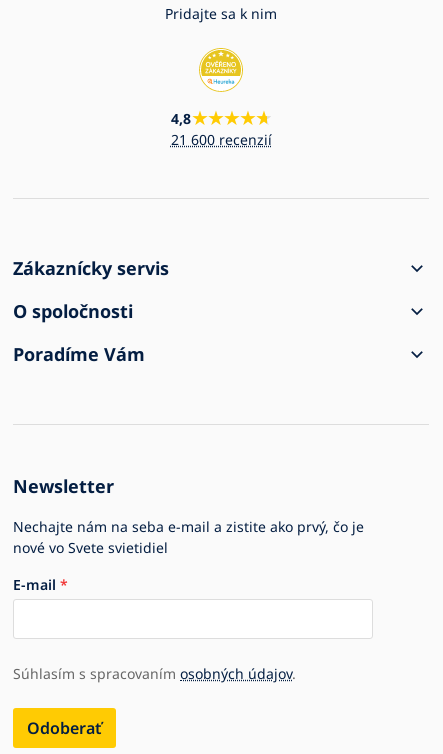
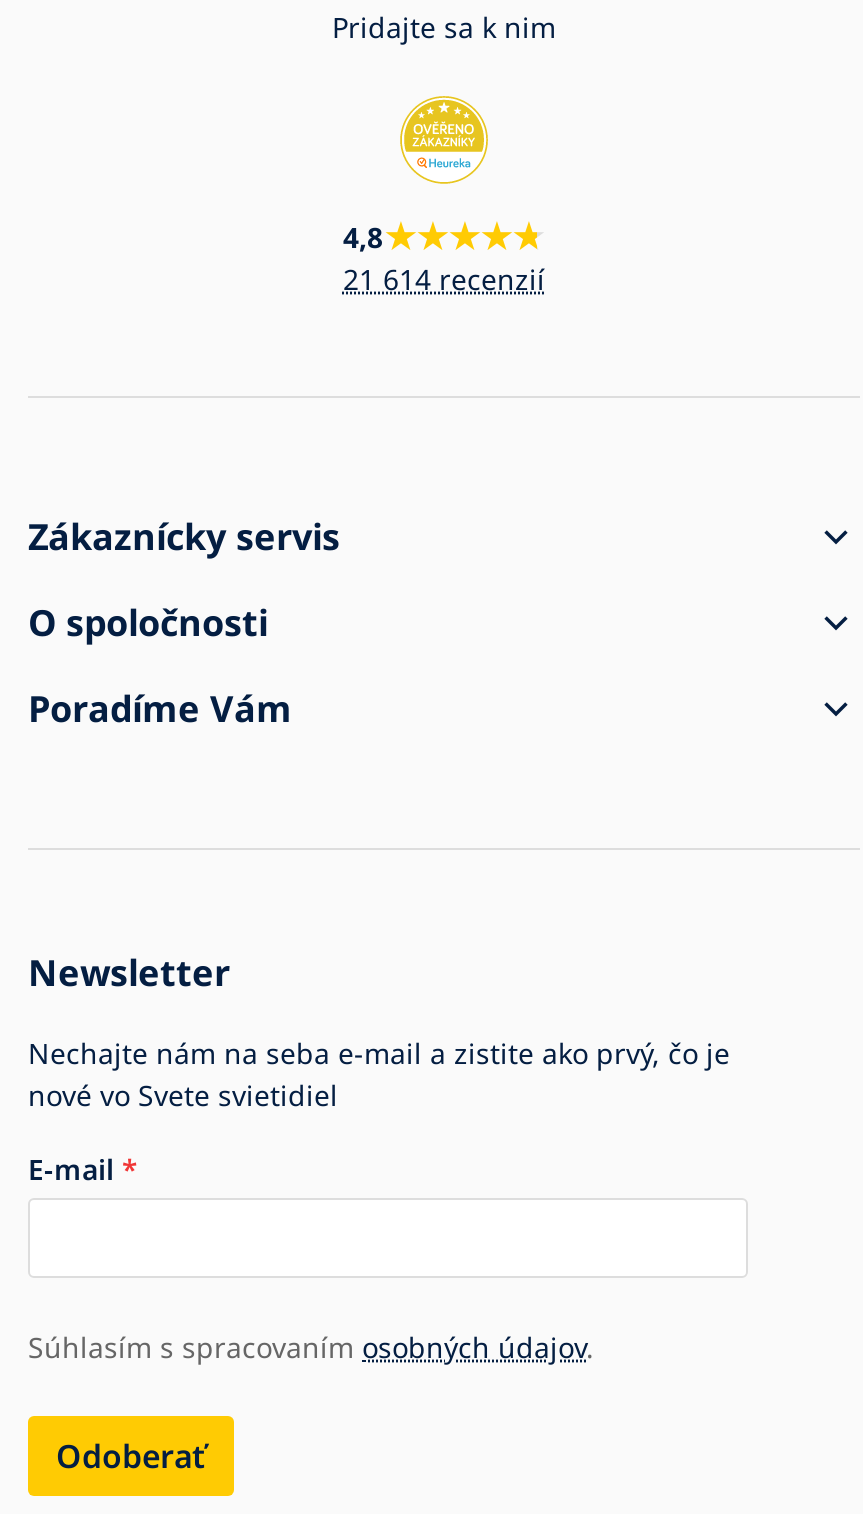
- 21 600 recenzií
+ 21 614 recenzií
